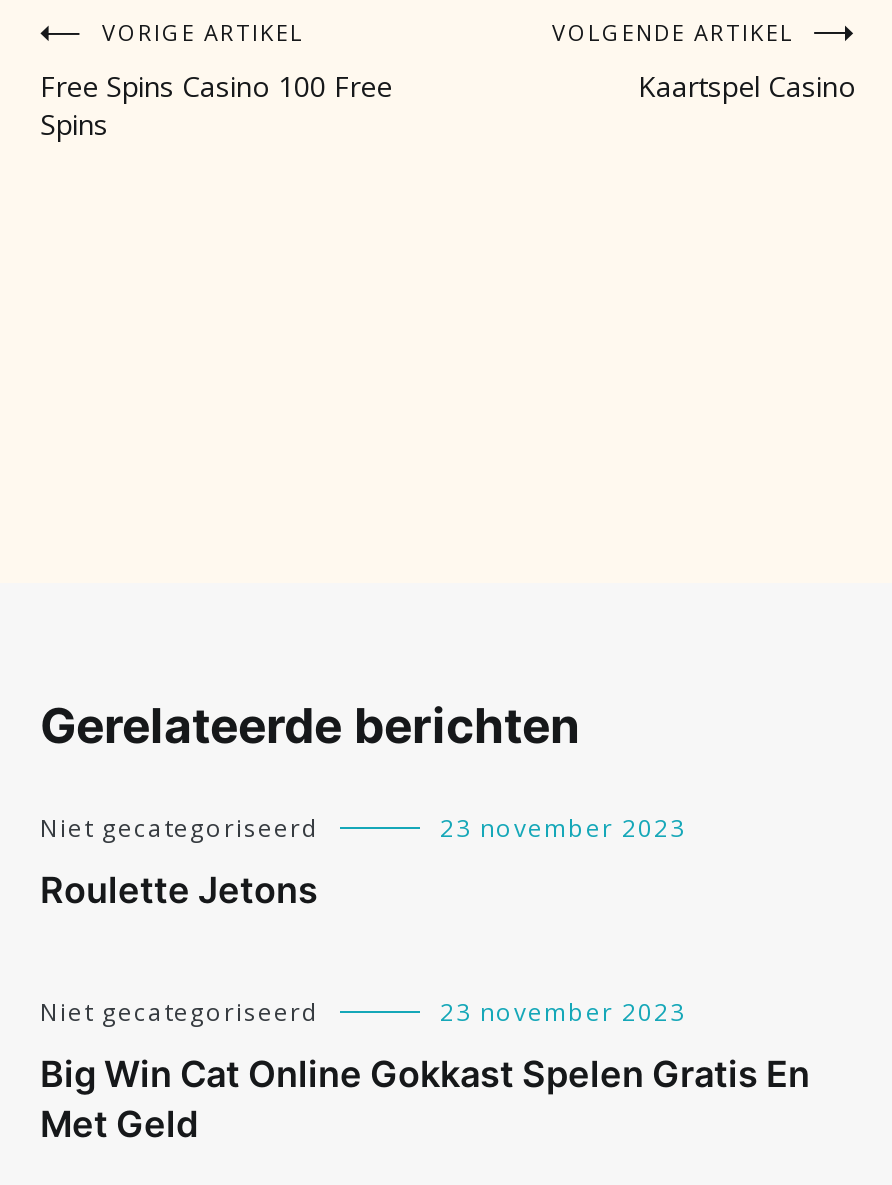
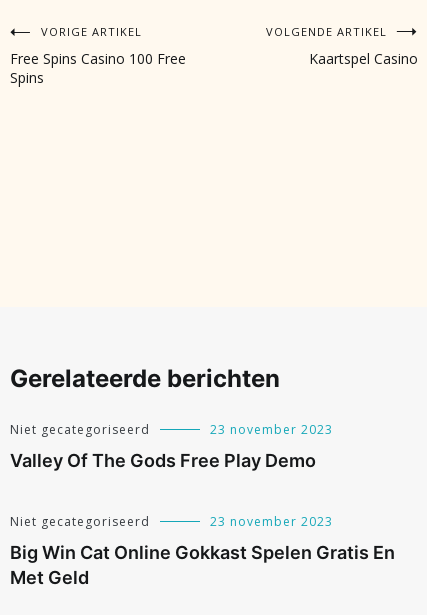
- Roulette Jetons
+ Valley Of The Gods Free Play Demo
